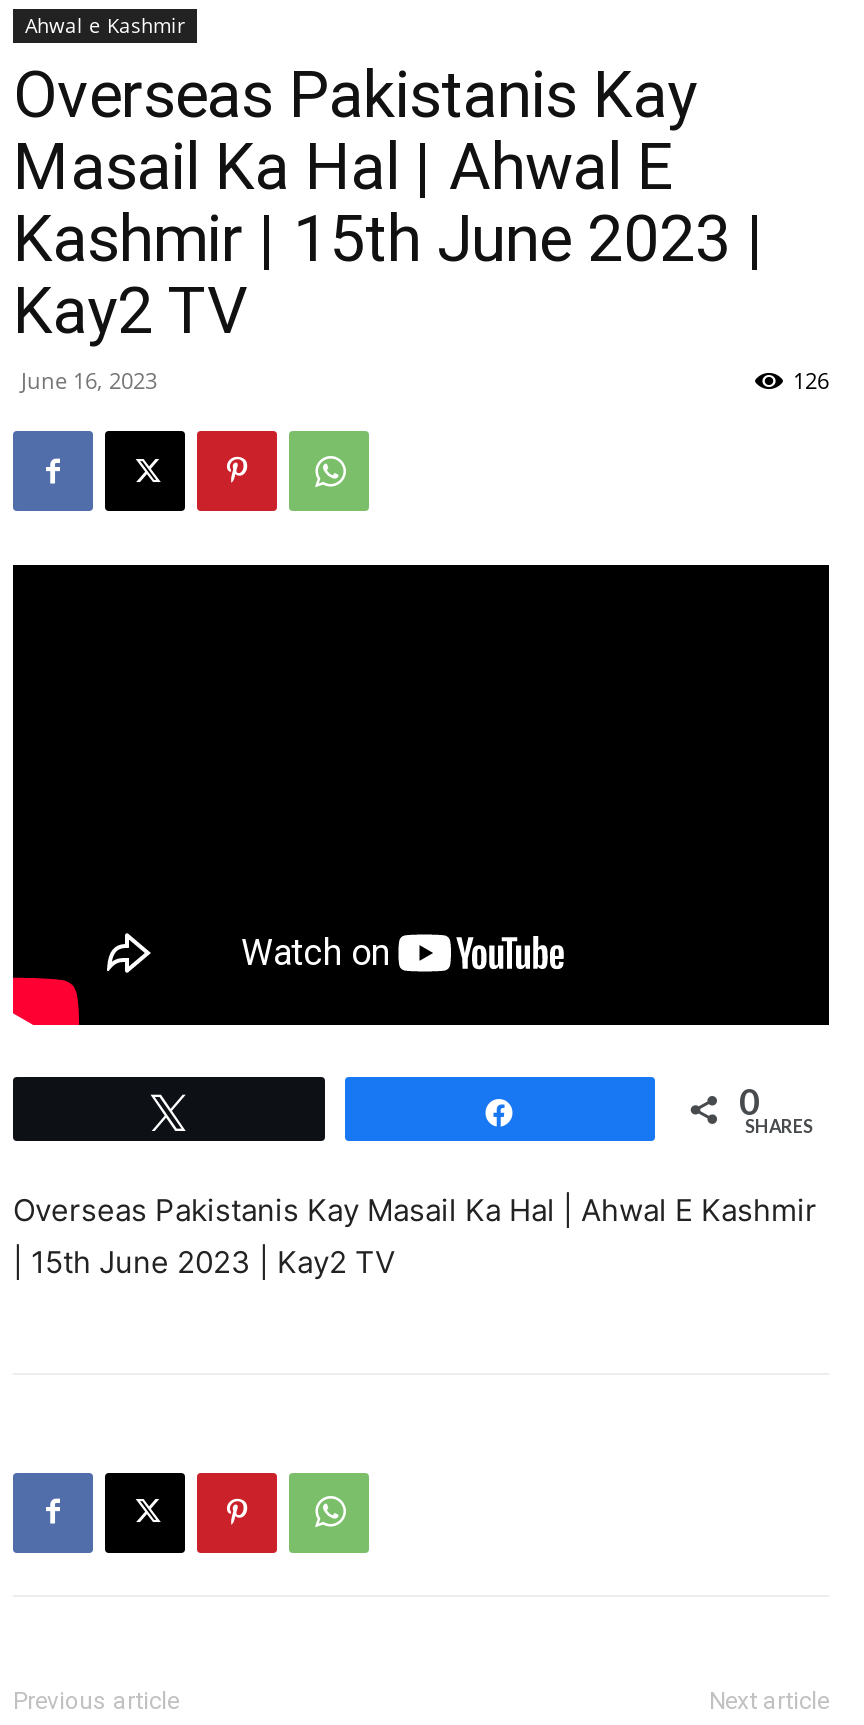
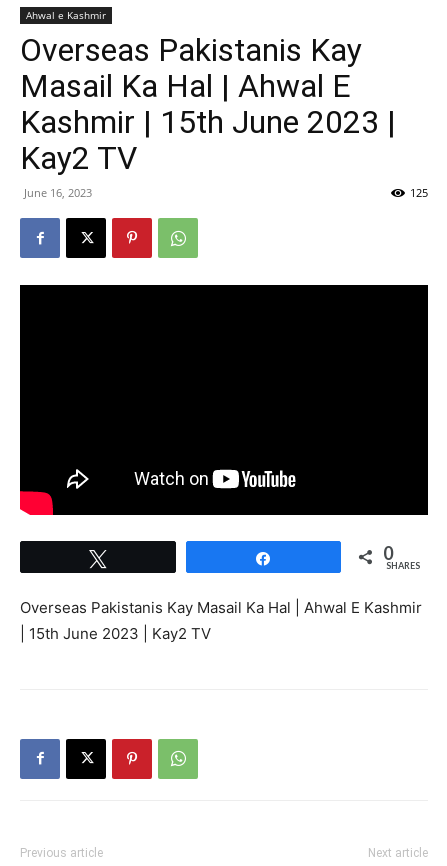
- 126
+ 125
